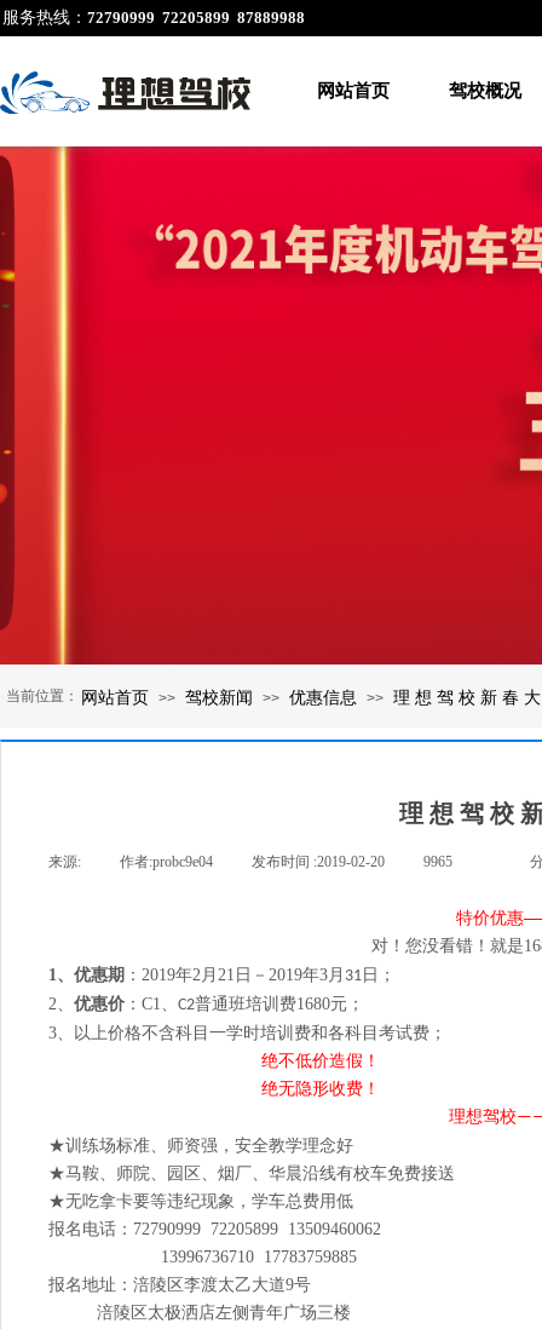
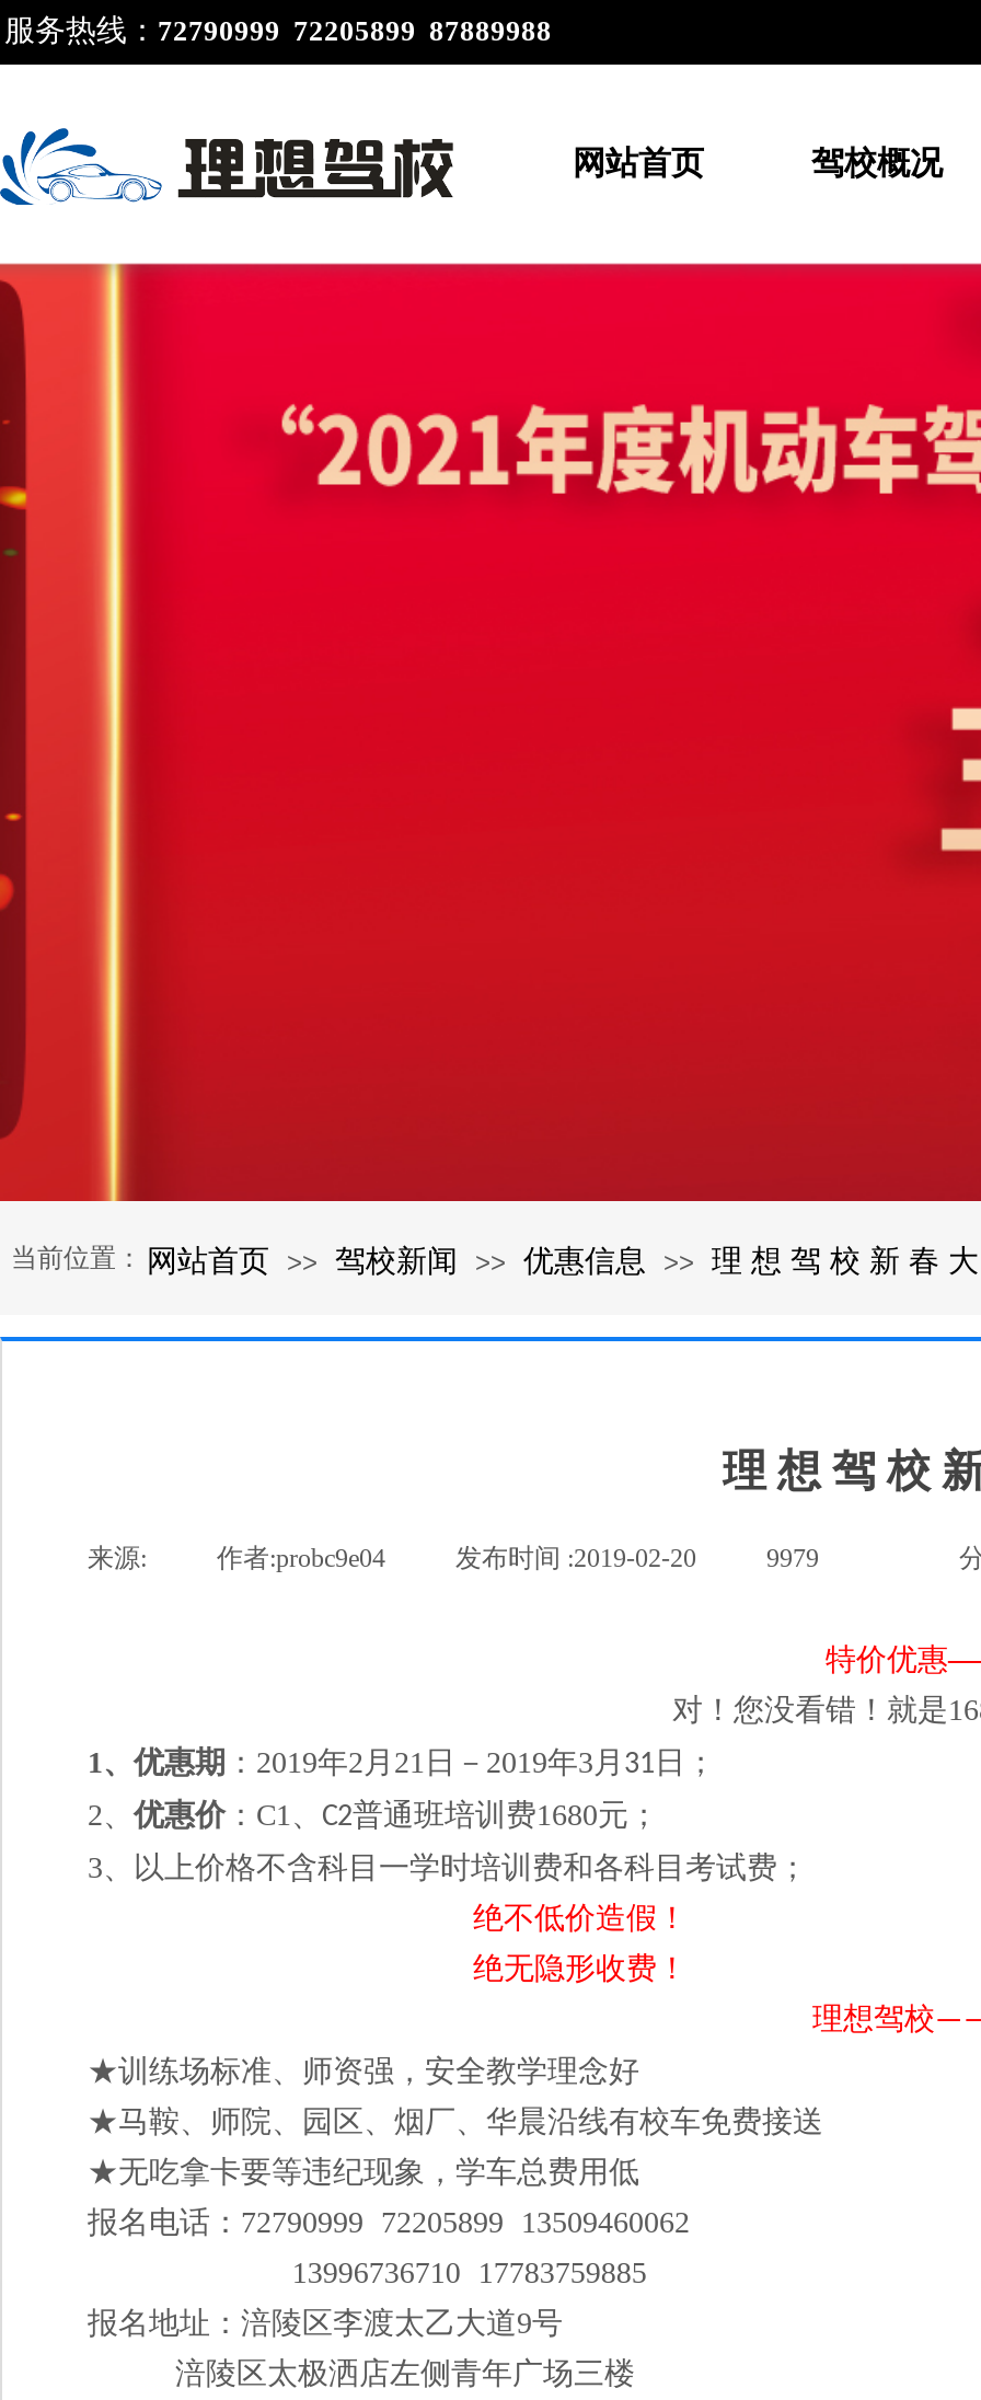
- 9965
+ 9979
